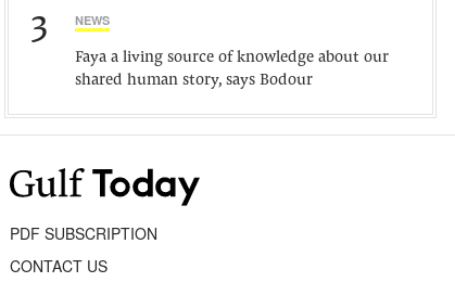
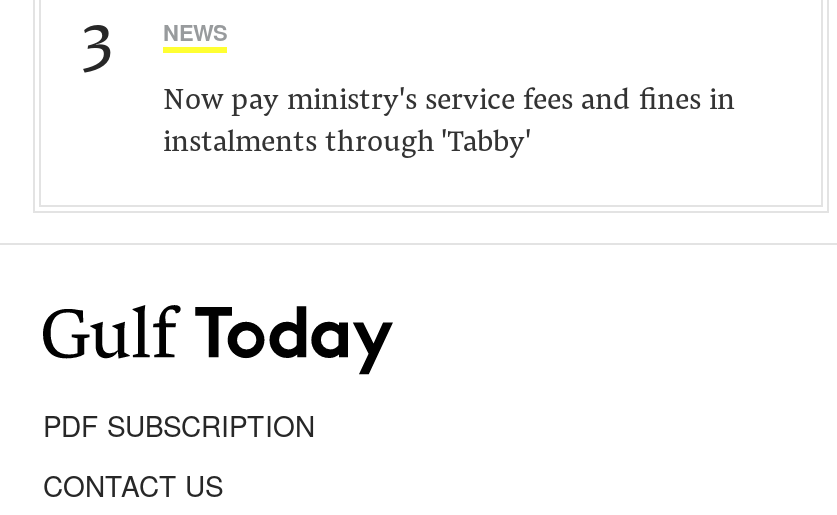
- Faya a living source of knowledge about our
- shared human story, says Bodour
+ Now pay ministry's service fees and fines in
+ instalments through 'Tabby'
